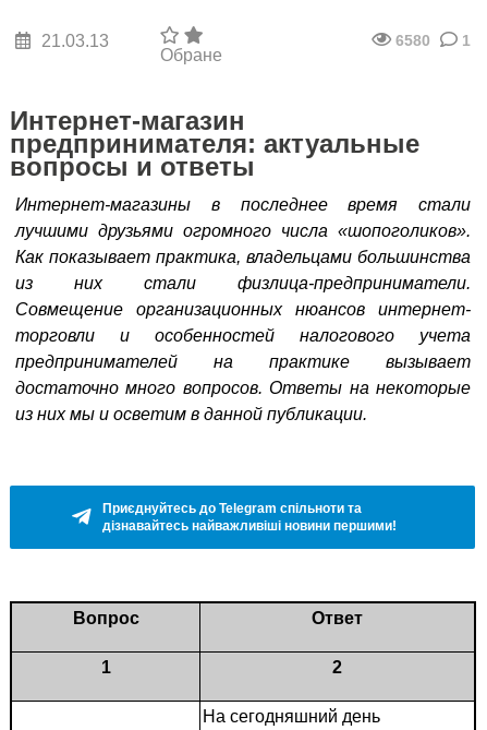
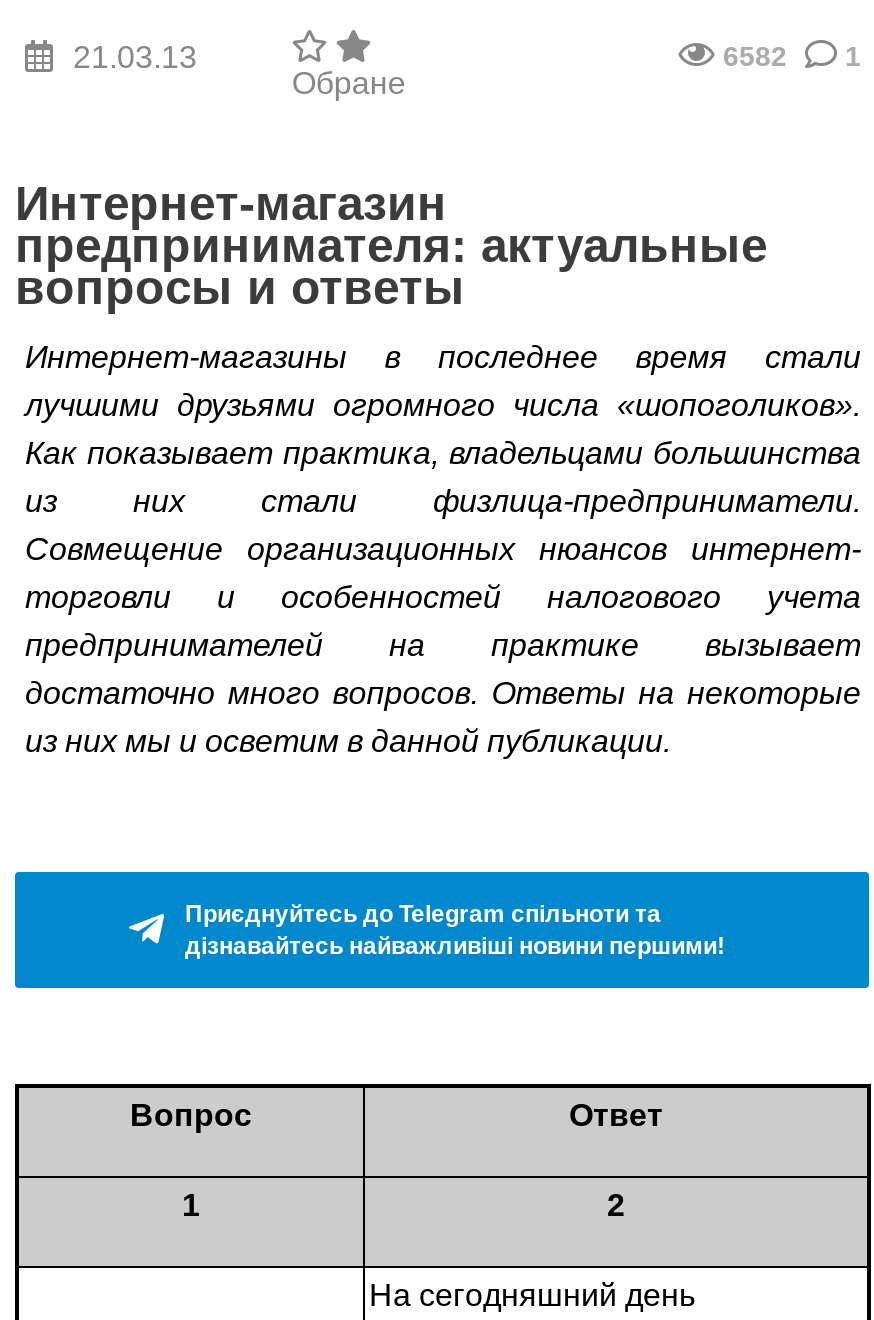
- 6580 1
+ 6582 1
